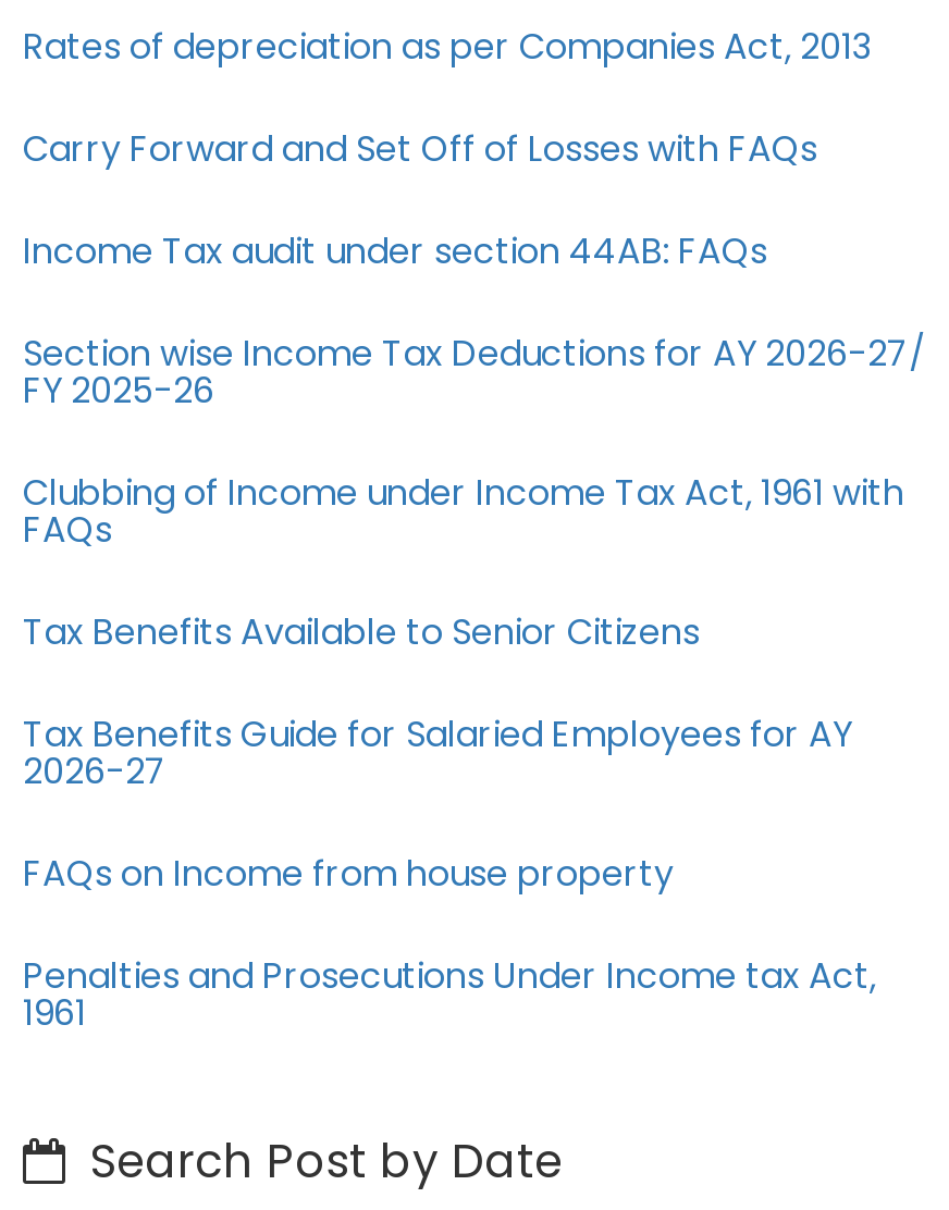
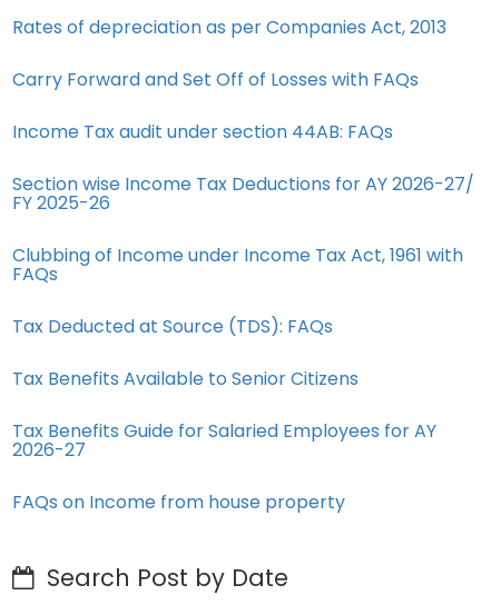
+ Tax Deducted at Source (TDS): FAQs

moved down: Tax Benefits Available to Senior Citizens | Tax Benefits Guide for Salaried Employees for AY | 2026-27 | FAQs on Income from house property

- Penalties and Prosecutions Under Income tax Act,
- 1961
